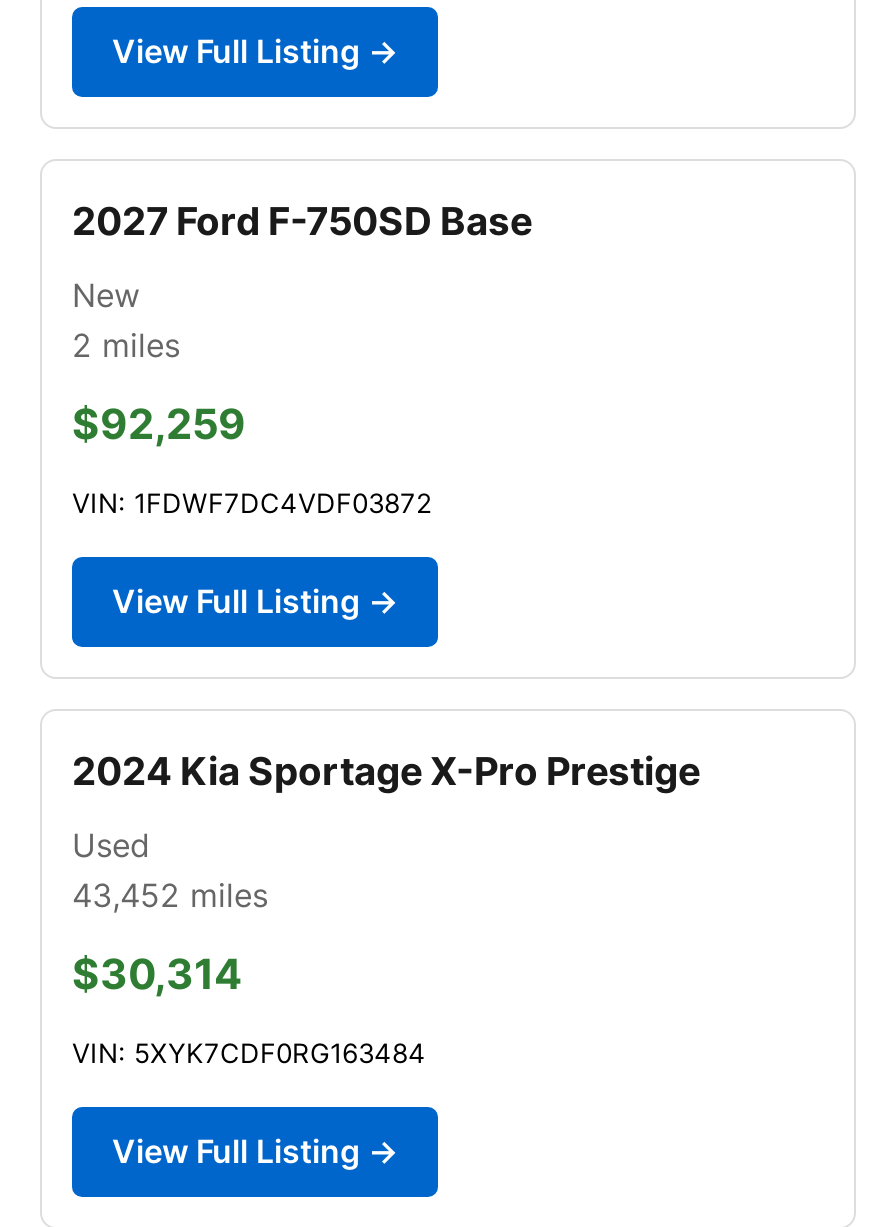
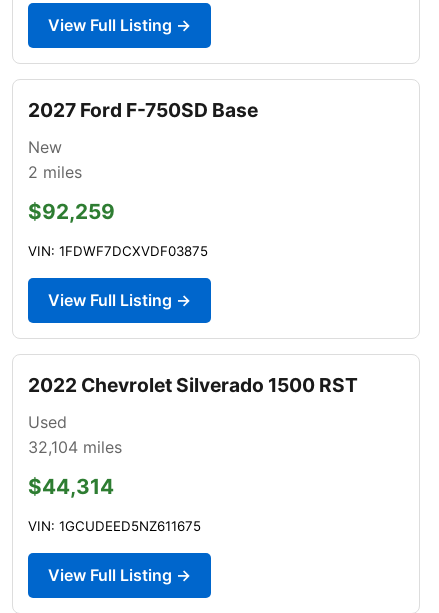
- VIN: 1FDWF7DC4VDF03872
+ VIN: 1FDWF7DCXVDF03875

- 2024 Kia Sportage X-Pro Prestige
+ 2022 Chevrolet Silverado 1500 RST

- 43,452 miles
+ 32,104 miles

- $30,314
+ $44,314

- VIN: 5XYK7CDF0RG163484
+ VIN: 1GCUDEED5NZ611675
